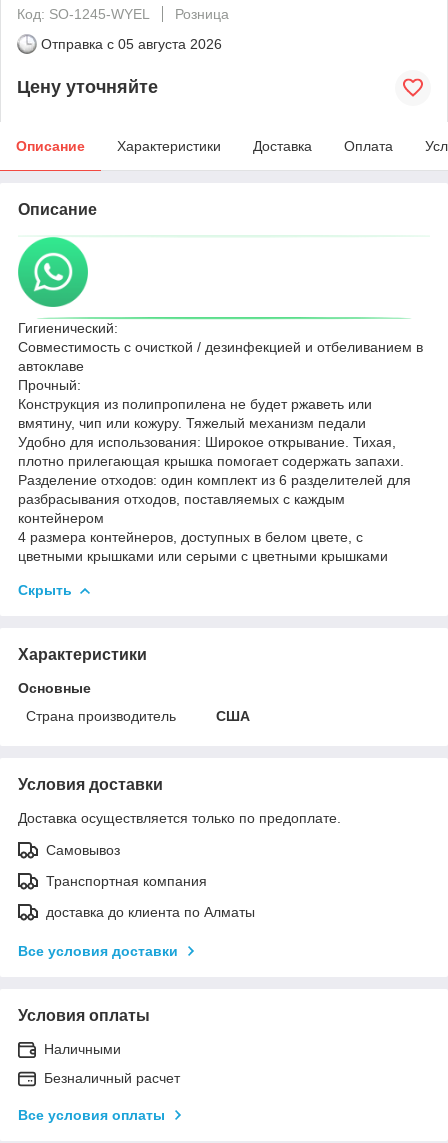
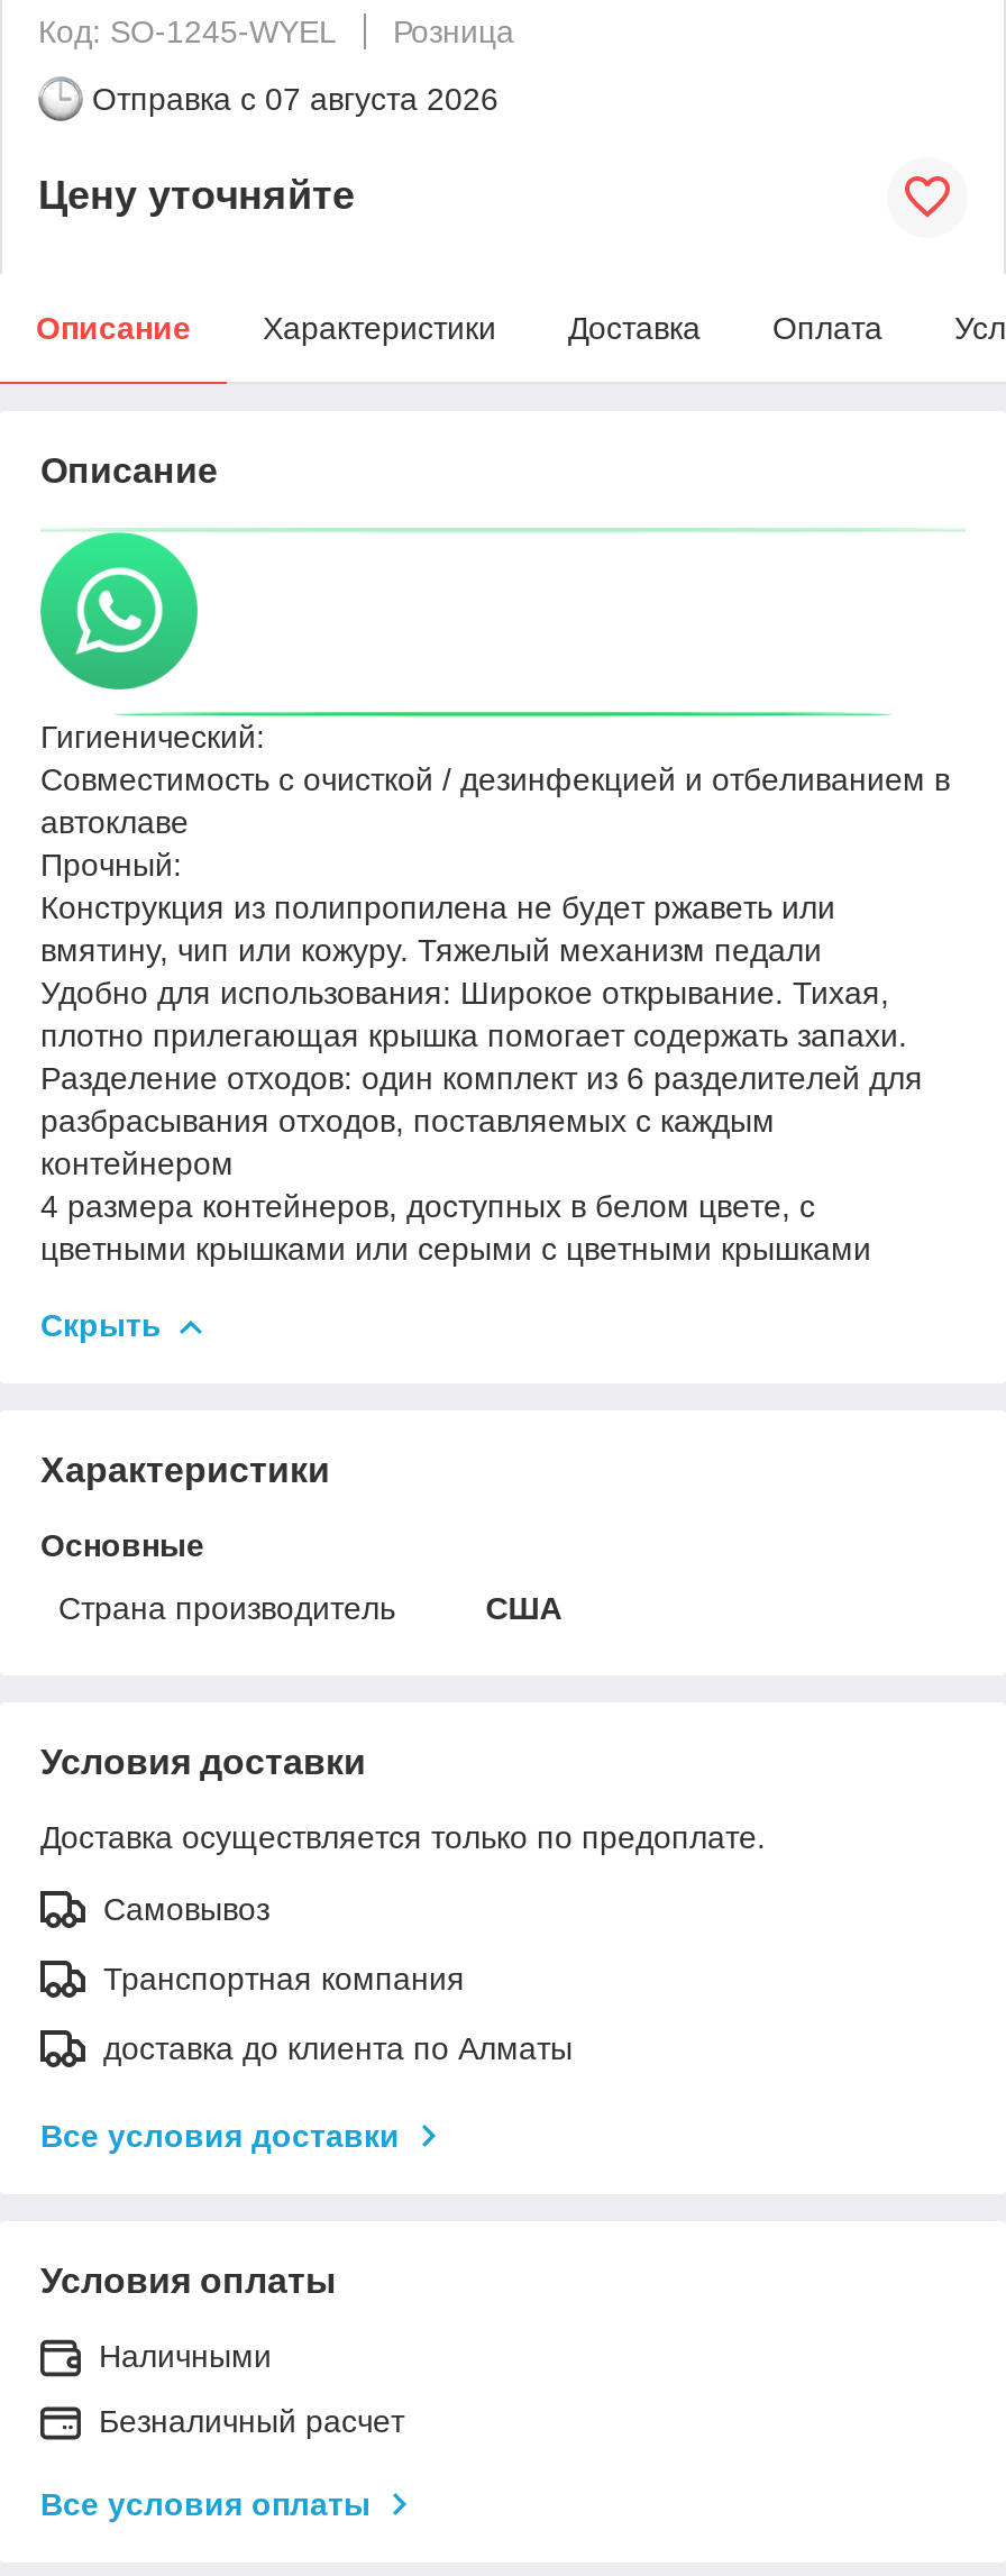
- Отправка с 05 августа 2026
+ Отправка с 07 августа 2026
